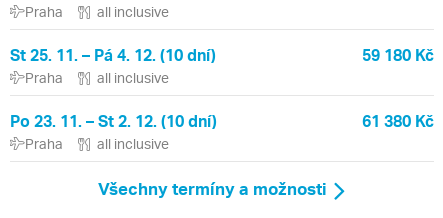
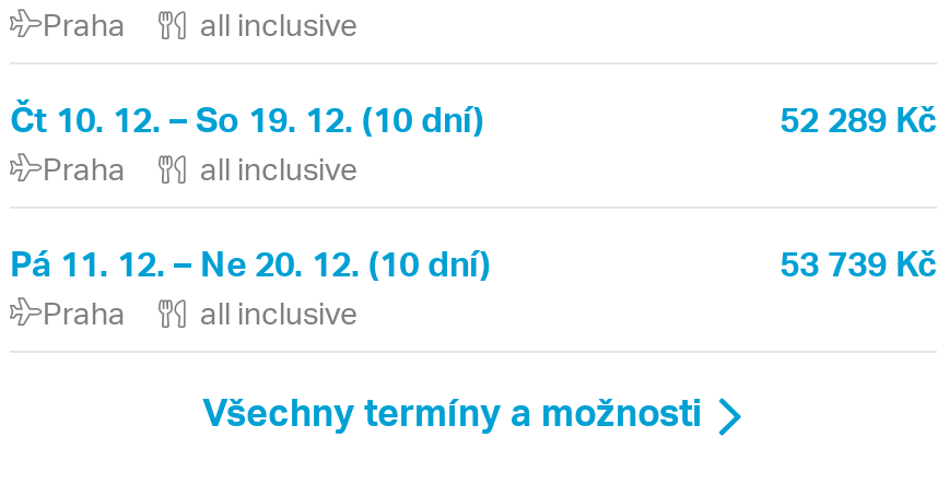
- St 25. 11. – Pá 4. 12. (10 dní)
+ Čt 10. 12. – So 19. 12. (10 dní)

- 59 180 Kč
+ 52 289 Kč

- Po 23. 11. – St 2. 12. (10 dní)
+ Pá 11. 12. – Ne 20. 12. (10 dní)

- 61 380 Kč
+ 53 739 Kč
